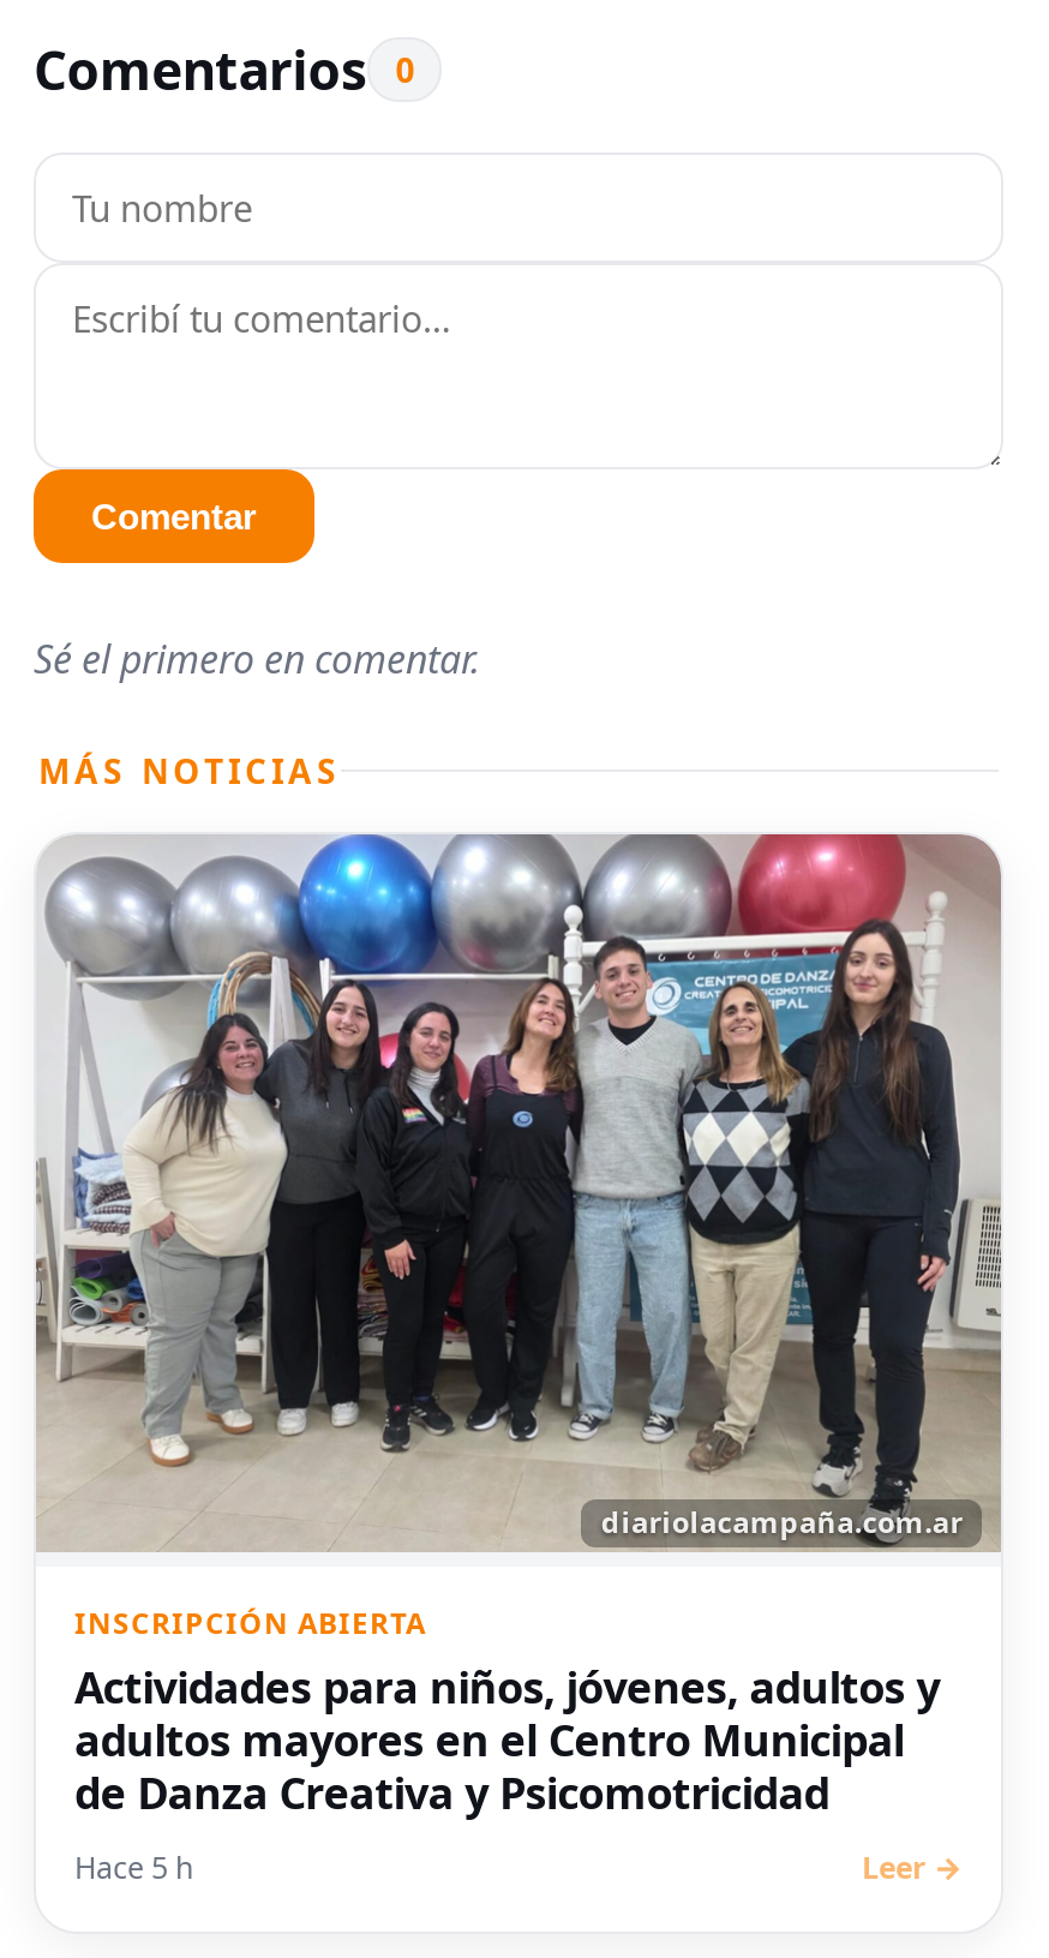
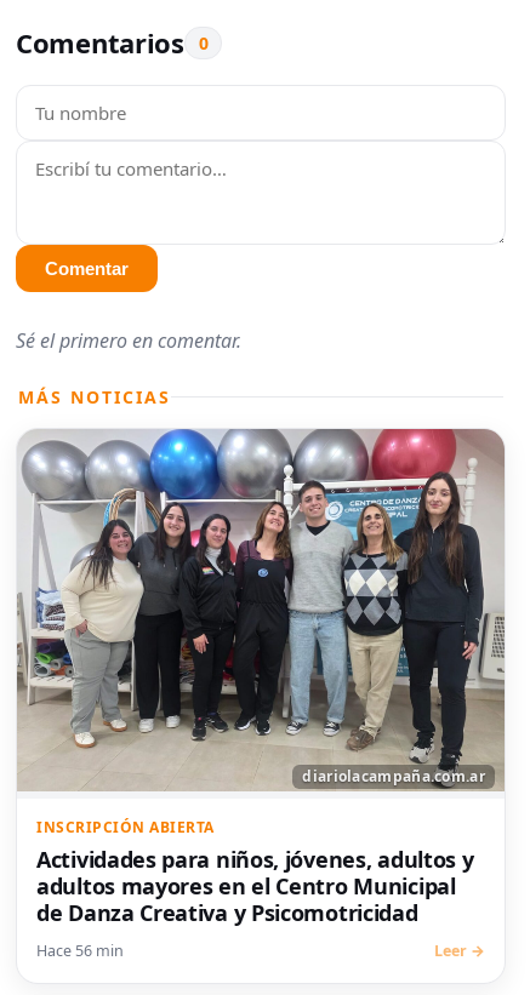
- Hace 5 h
+ Hace 56 min
